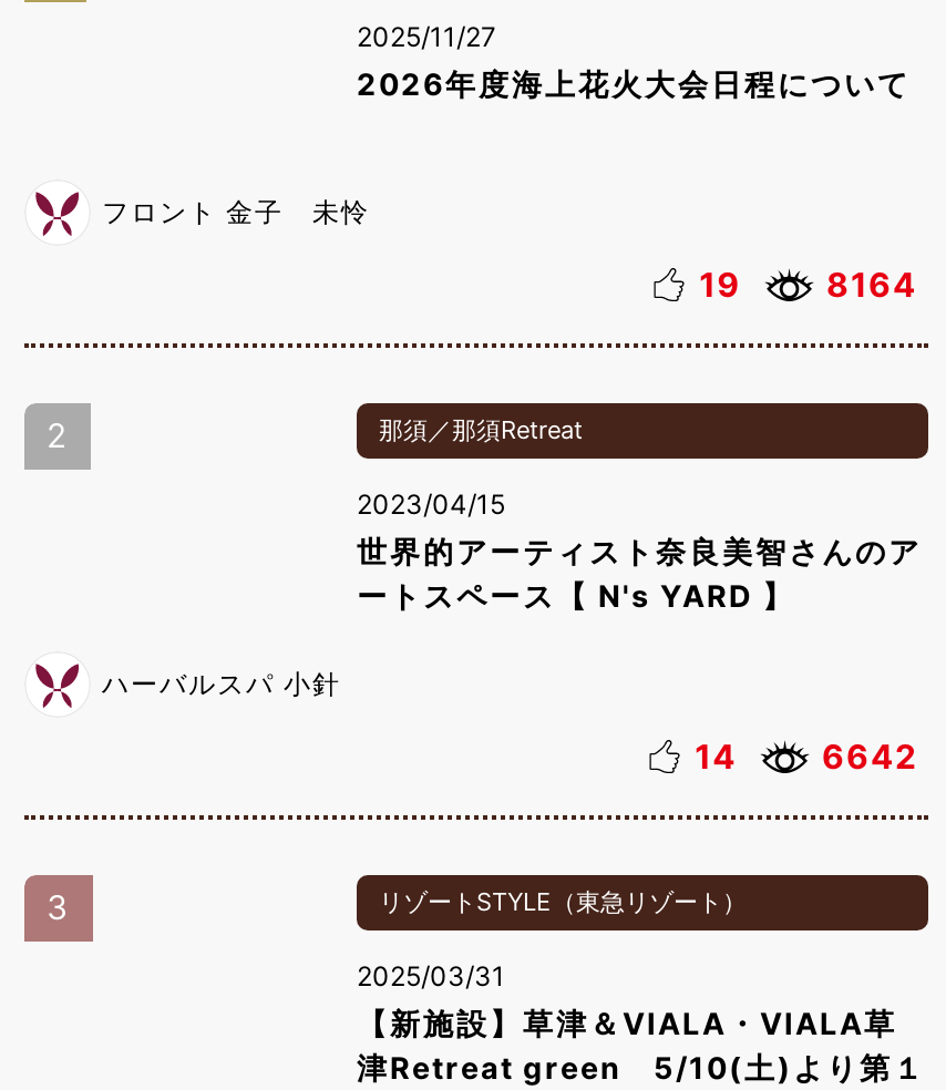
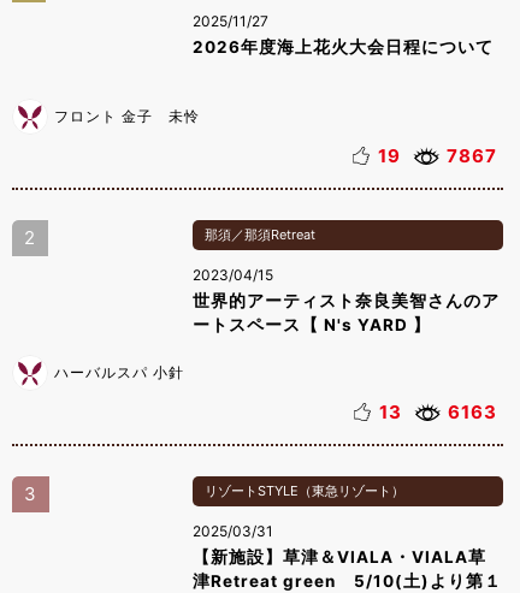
- 8164
+ 7867

- 14
+ 13

- 6642
+ 6163
